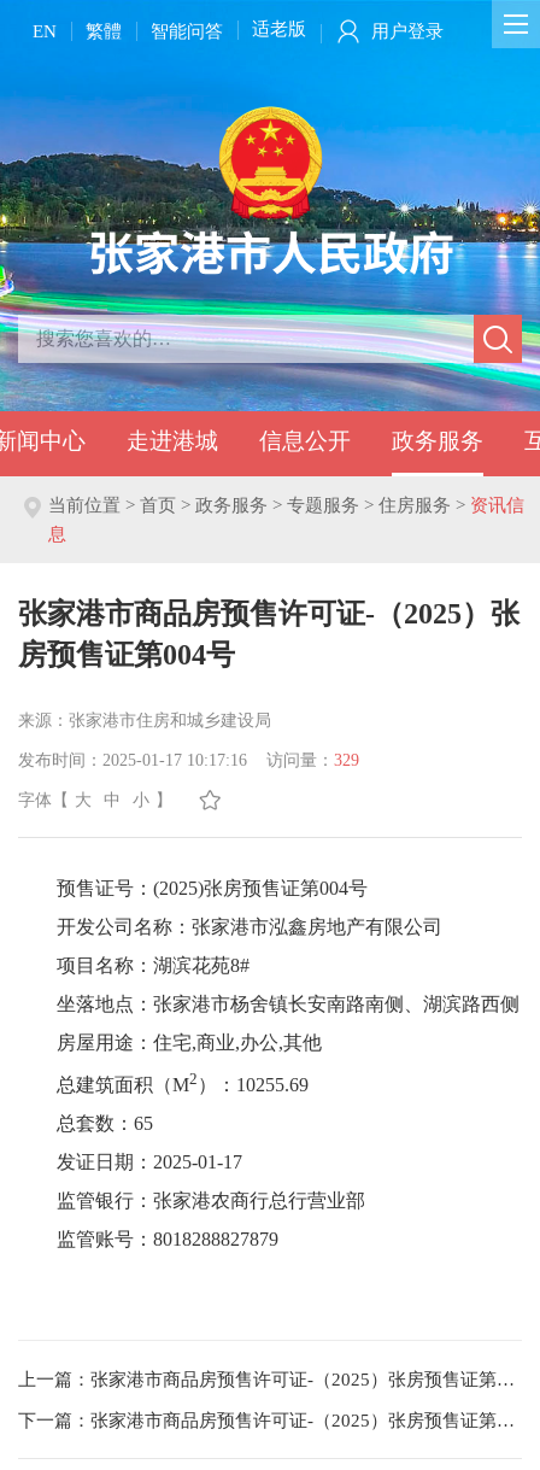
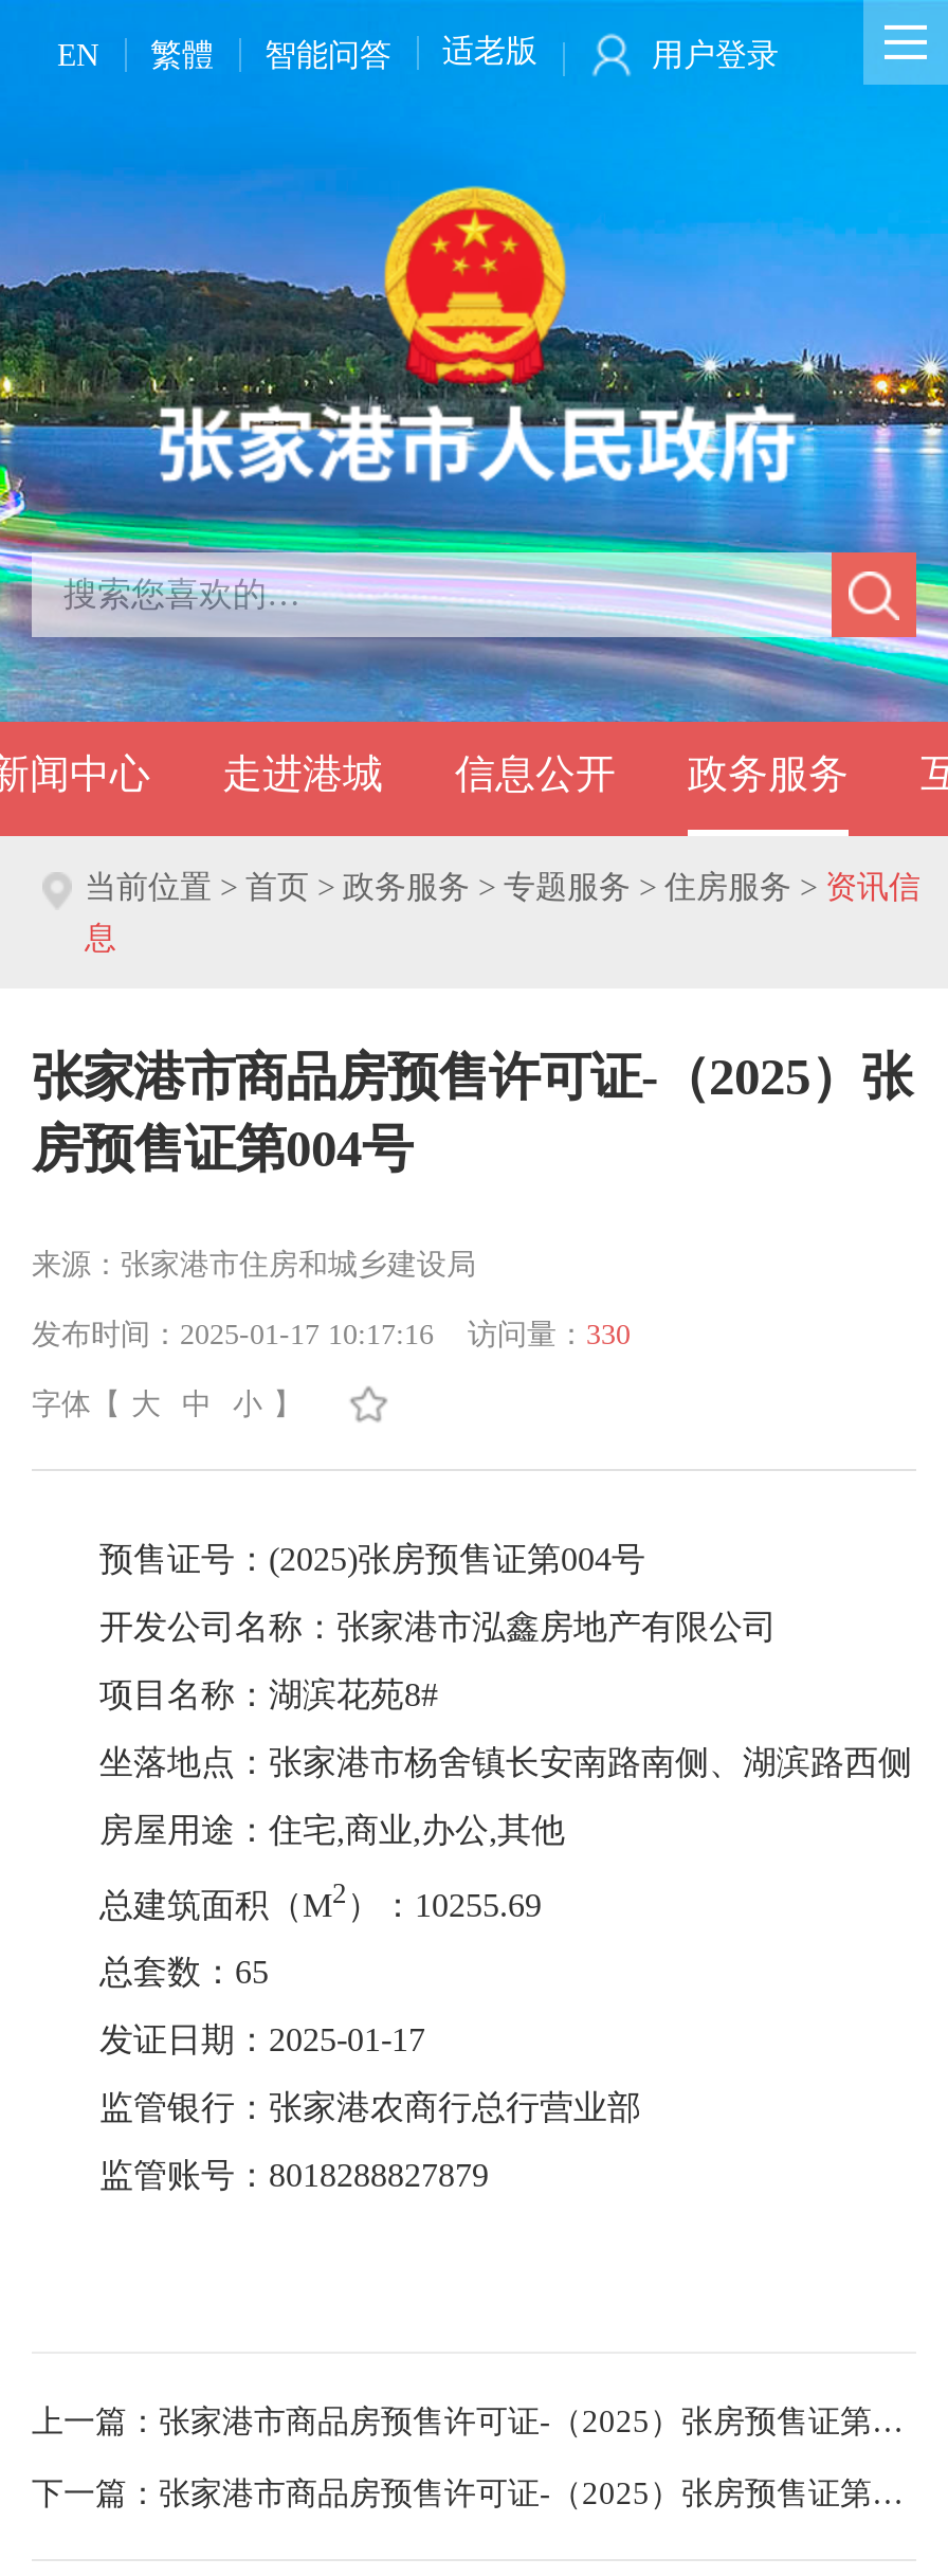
- 发布时间：2025-01-17 10:17:16 访问量：329
+ 发布时间：2025-01-17 10:17:16 访问量：330
